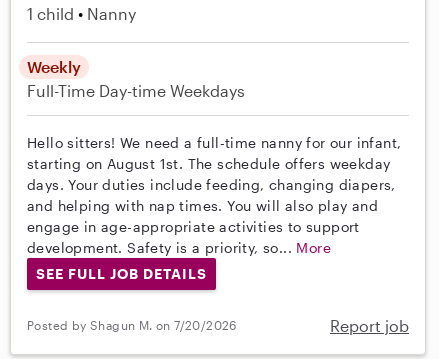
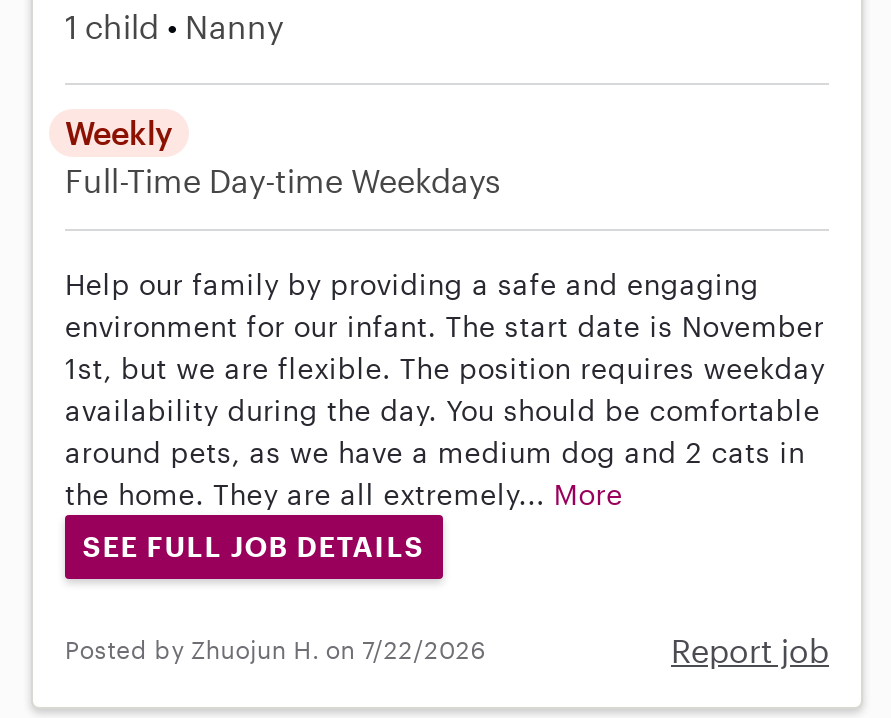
- Hello sitters! We need a full-time nanny for our infant,
- starting on August 1st. The schedule offers weekday
- days. Your duties include feeding, changing diapers,
- and helping with nap times. You will also play and
- engage in age-appropriate activities to support
- development. Safety is a priority, so... More
+ Help our family by providing a safe and engaging
+ environment for our infant. The start date is November
+ 1st, but we are flexible. The position requires weekday
+ availability during the day. You should be comfortable
+ around pets, as we have a medium dog and 2 cats in
+ the home. They are all extremely... More

- Posted by Shagun M. on 7/20/2026
+ Posted by Zhuojun H. on 7/22/2026
